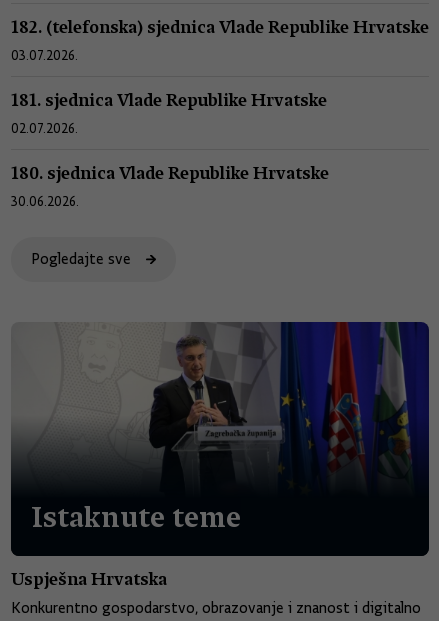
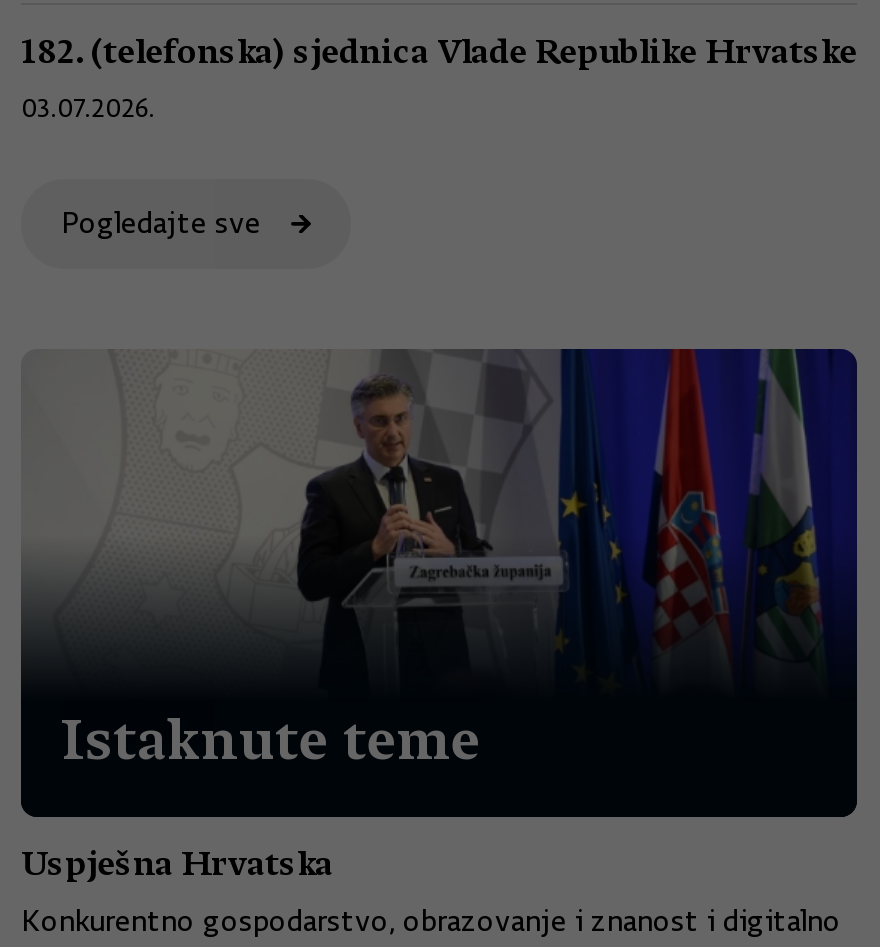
- 181. sjednica Vlade Republike Hrvatske
- 02.07.2026.
- 180. sjednica Vlade Republike Hrvatske
- 30.06.2026.
